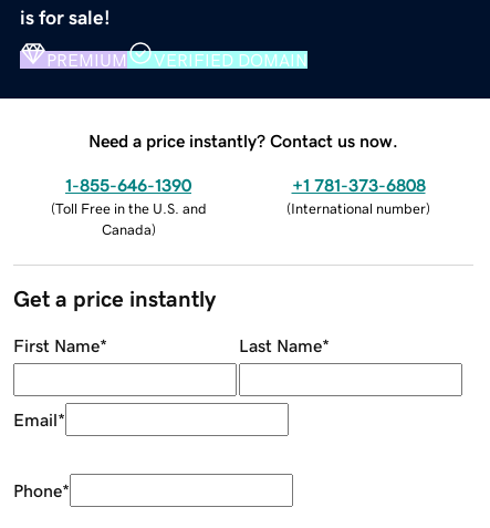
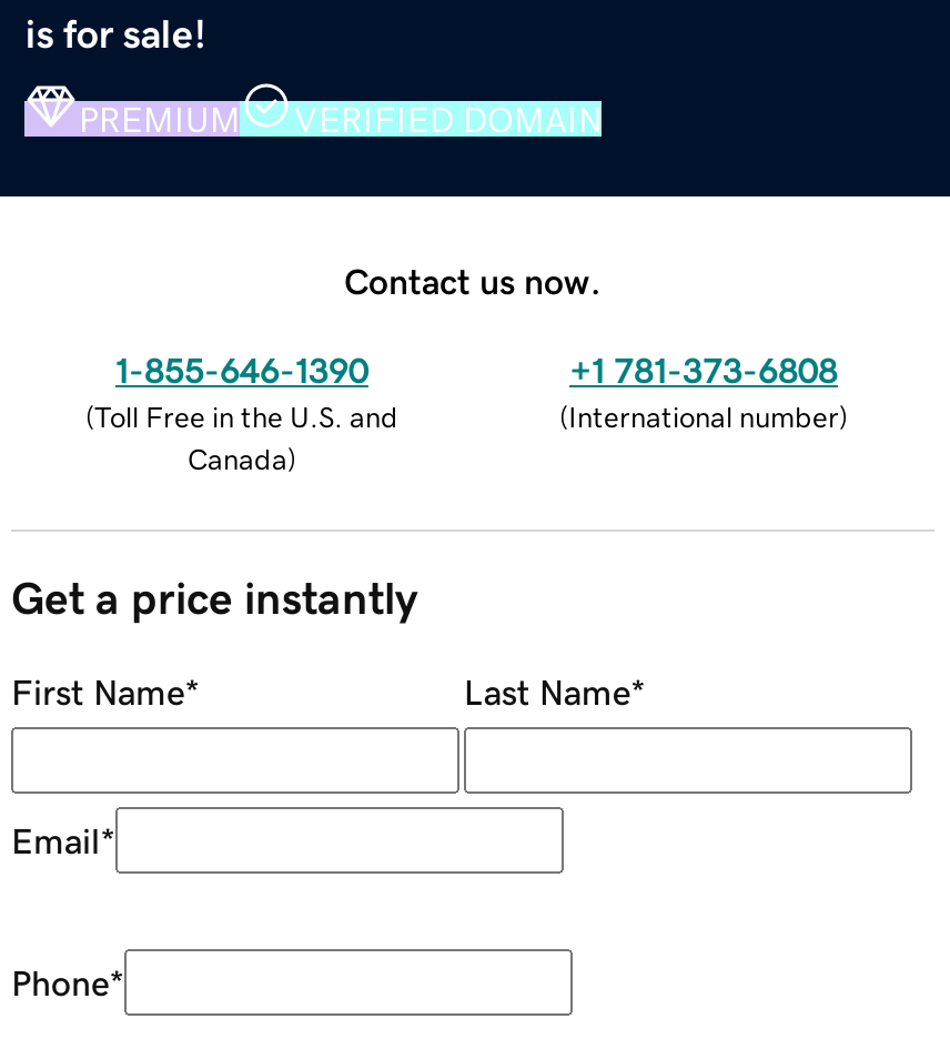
- Need a price instantly? Contact us now.
+ Contact us now.
